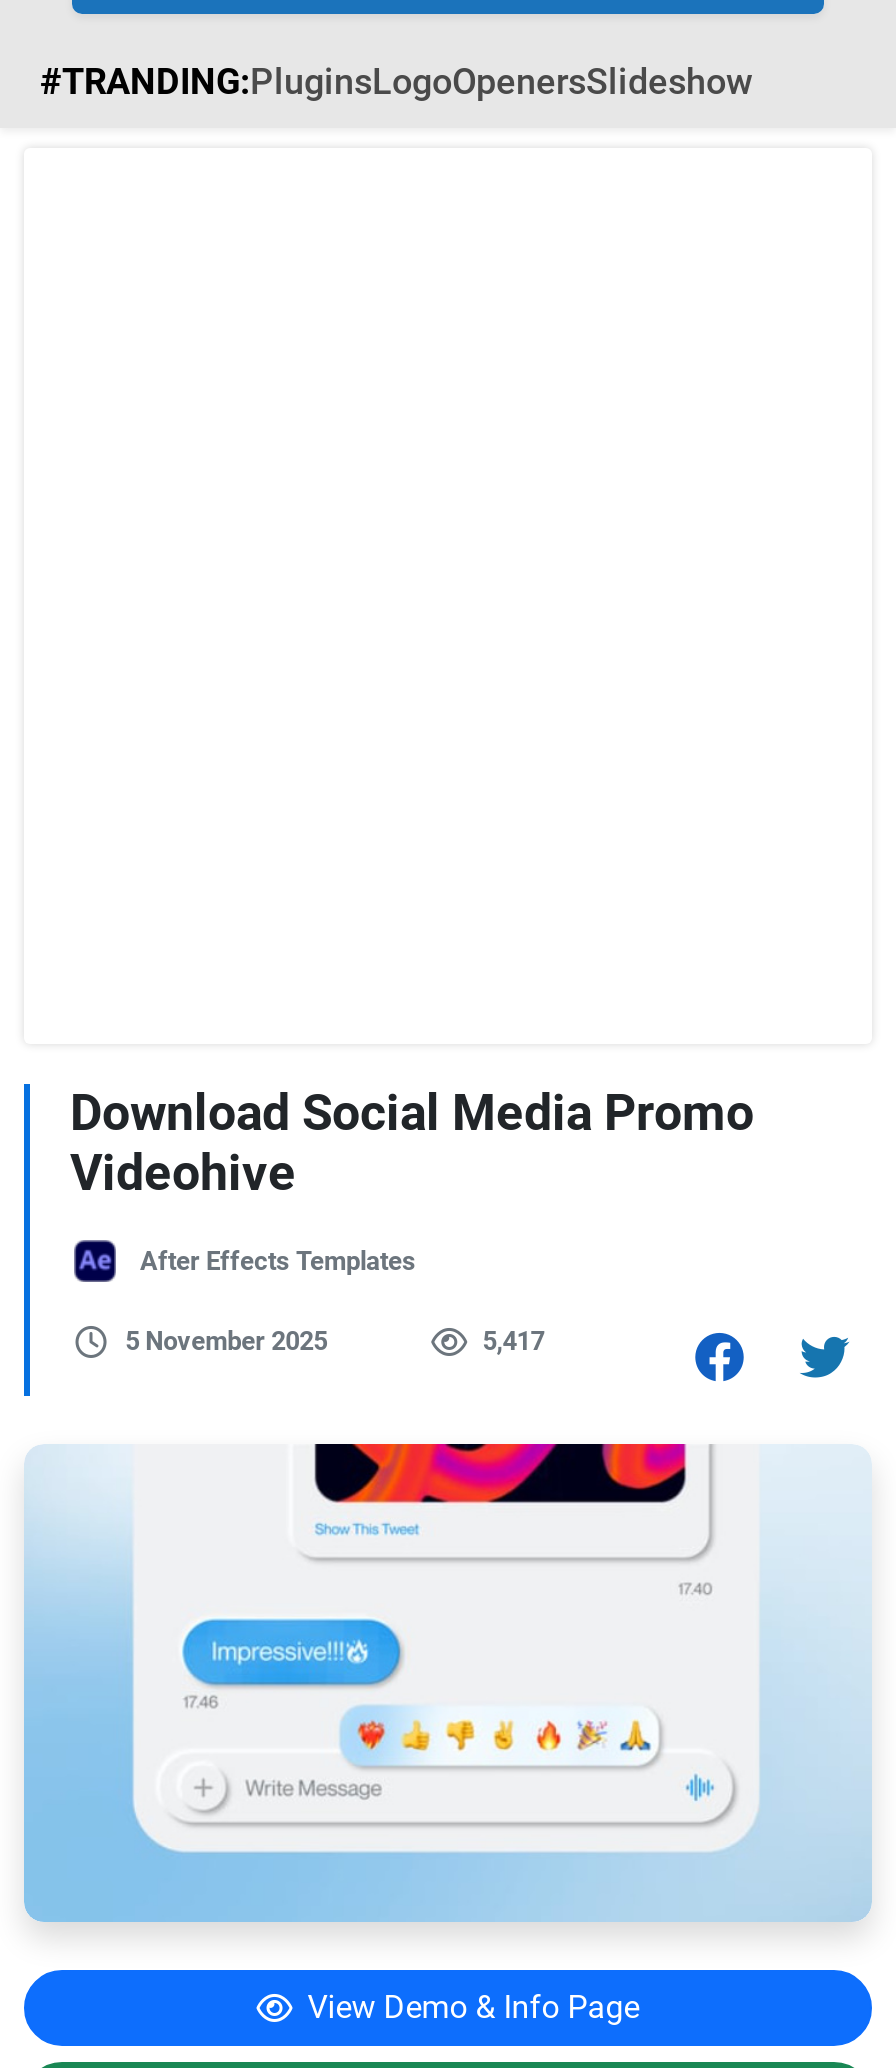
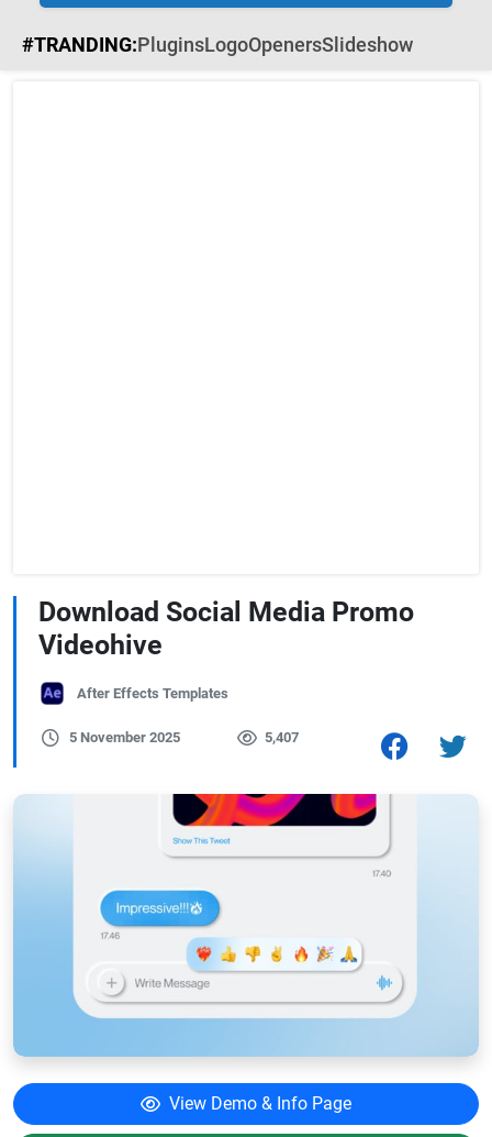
- 5,417
+ 5,407
